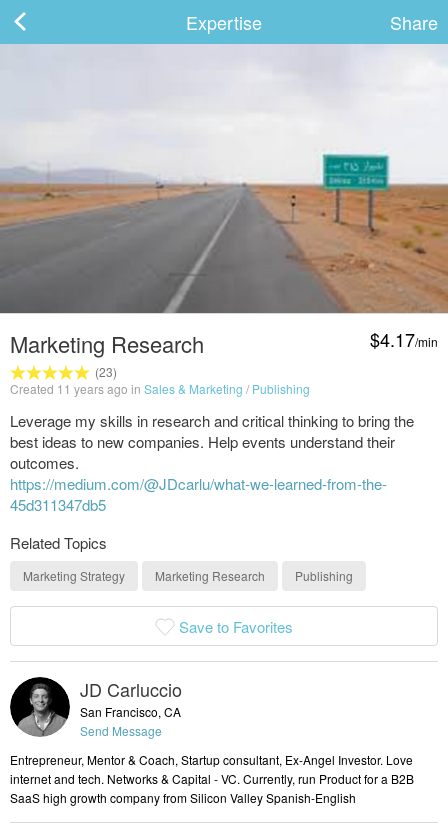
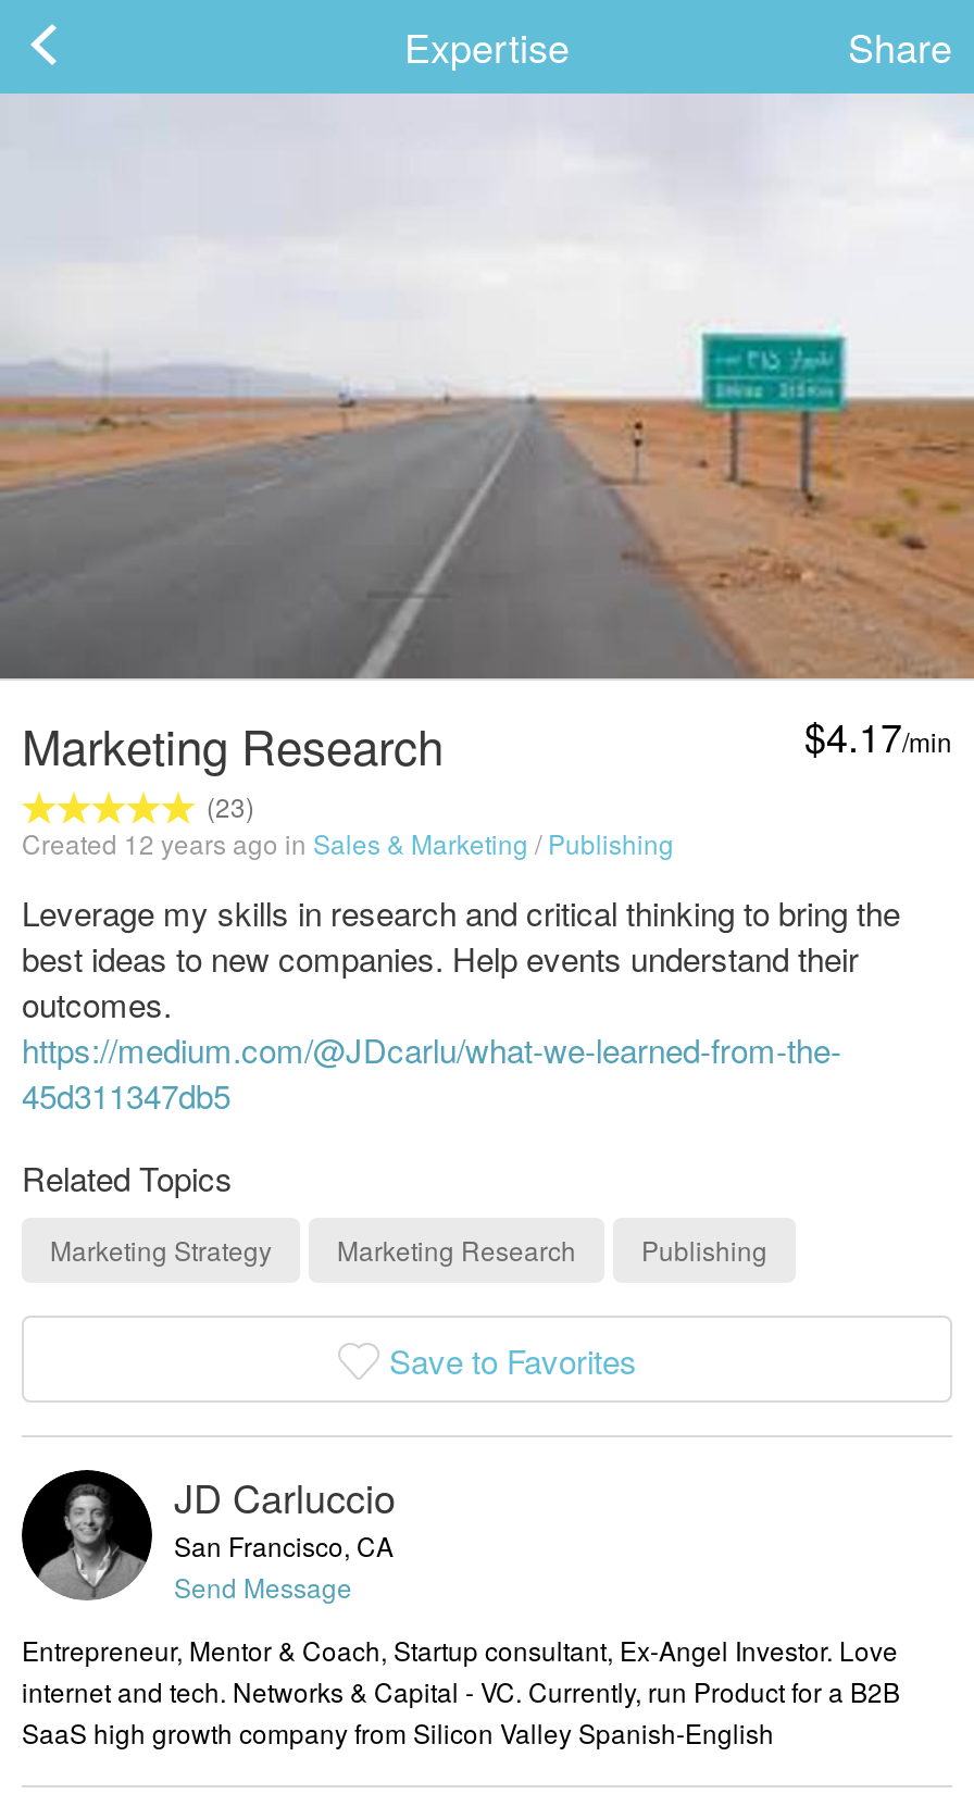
- Created 11 years ago in Sales & Marketing / Publishing
+ Created 12 years ago in Sales & Marketing / Publishing
